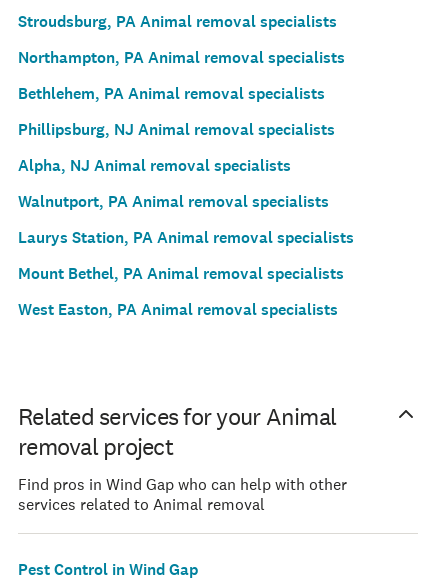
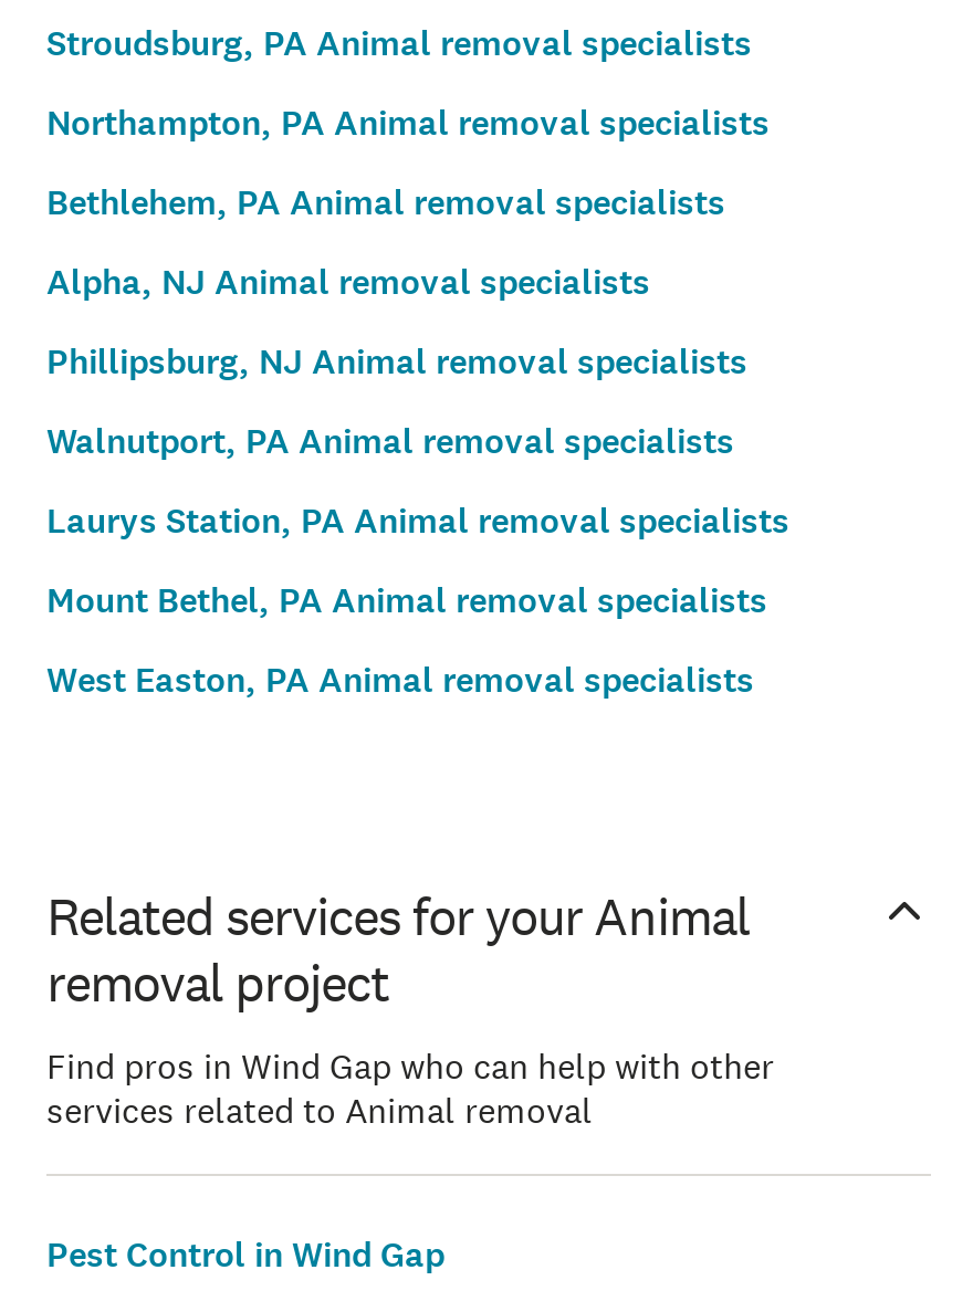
moved down: Phillipsburg, NJ Animal removal specialists

moved up: Alpha, NJ Animal removal specialists
